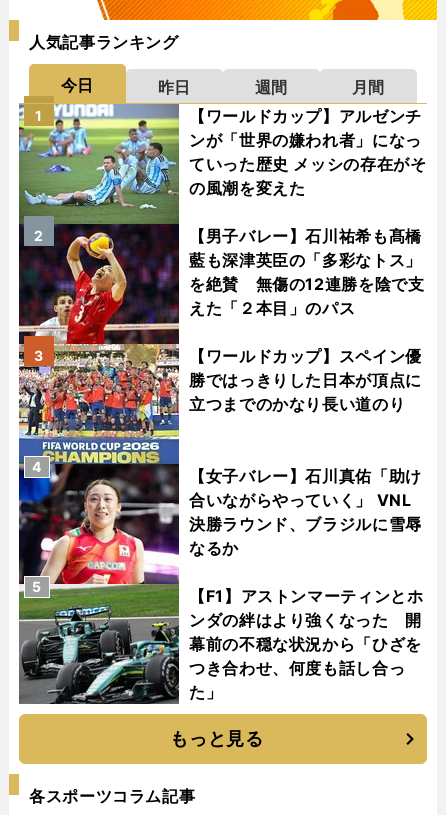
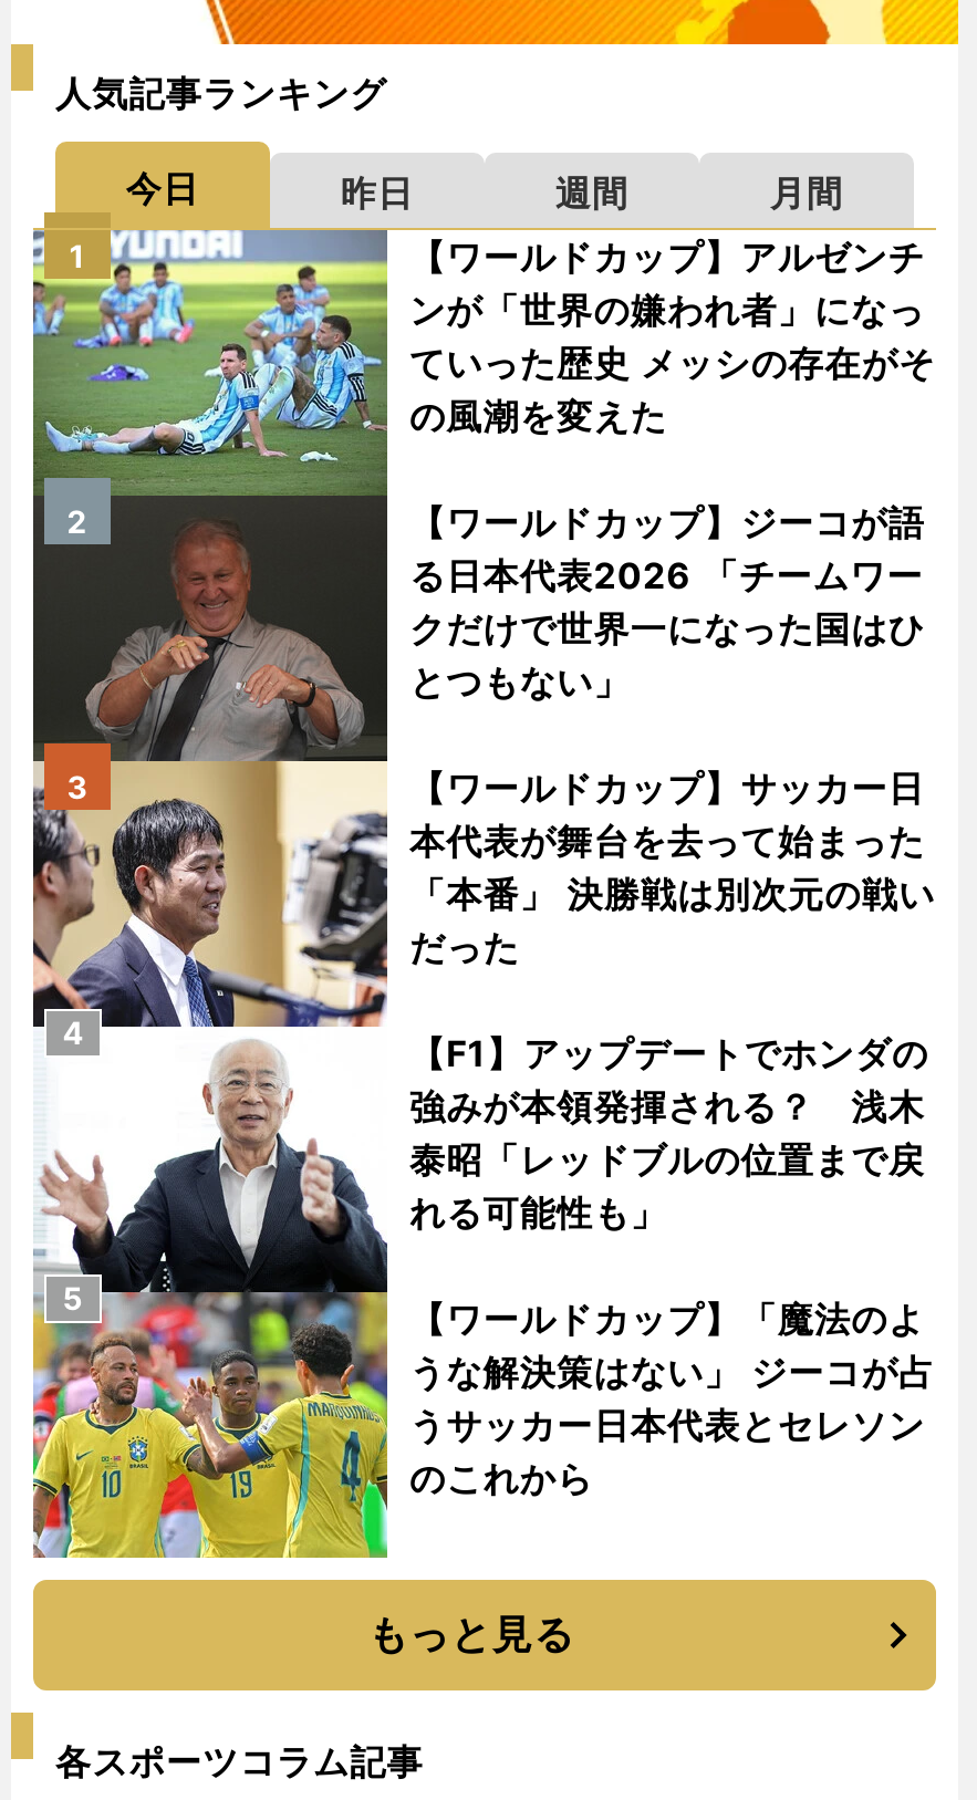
- [image]
- 【男子バレー】石川祐希も髙橋
- 藍も深津英臣の「多彩なトス」
- を絶賛 無傷の12連勝を陰で支
- えた「２本目」のパス
+ [image]
+ 【ワールドカップ】ジーコが語
+ る日本代表2026 「チームワー
+ クだけで世界一になった国はひ
+ とつもない」

- 【ワールドカップ】スペイン優
- 勝ではっきりした日本が頂点に
- 立つまでのかなり長い道のり
+ 【ワールドカップ】サッカー日
+ 本代表が舞台を去って始まった
+ 「本番」 決勝戦は別次元の戦い
+ だった

- 【女子バレー】石川真佑「助け
- 合いながらやっていく」 VNL
- 決勝ラウンド、ブラジルに雪辱
- なるか
+ 【F1】アップデートでホンダの
+ 強みが本領発揮される？ 浅木
+ 泰昭「レッドブルの位置まで戻
+ れる可能性も」

- 【F1】アストンマーティンとホ
- ンダの絆はより強くなった 開
- 幕前の不穏な状況から「ひざを
- つき合わせ、何度も話し合っ
- た」
+ 【ワールドカップ】「魔法のよ
+ うな解決策はない」 ジーコが占
+ うサッカー日本代表とセレソン
+ のこれから
